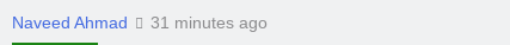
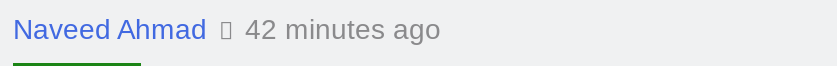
- Naveed Ahmad 31 minutes ago
+ Naveed Ahmad 42 minutes ago
